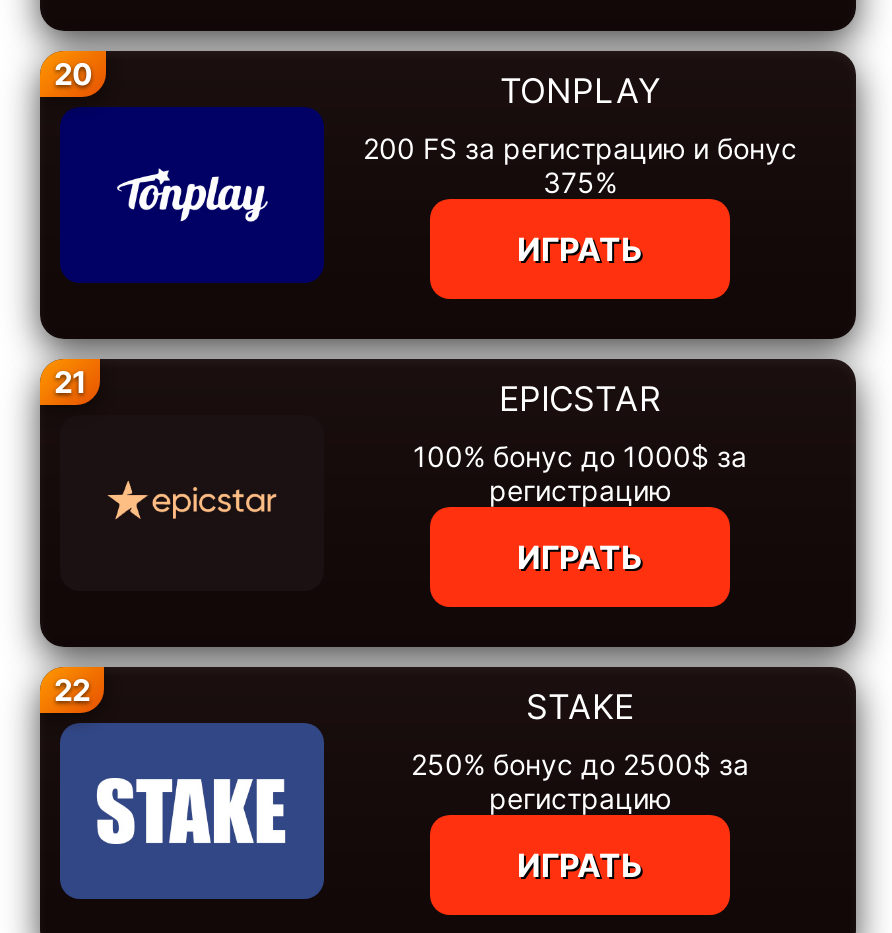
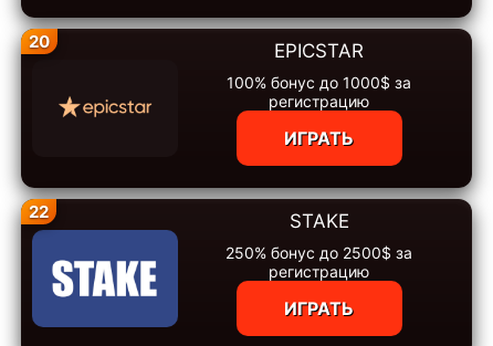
- [image]
- TONPLAY
- 200 FS за регистрацию и бонус
- 375%
- ИГРАТЬ
- 21
